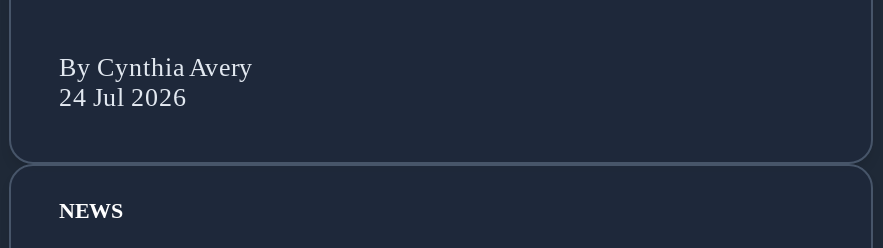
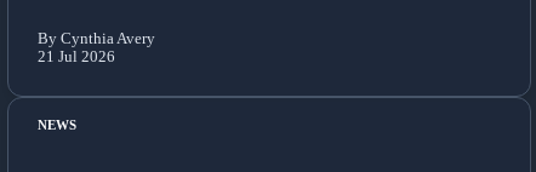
- 24 Jul 2026
+ 21 Jul 2026
